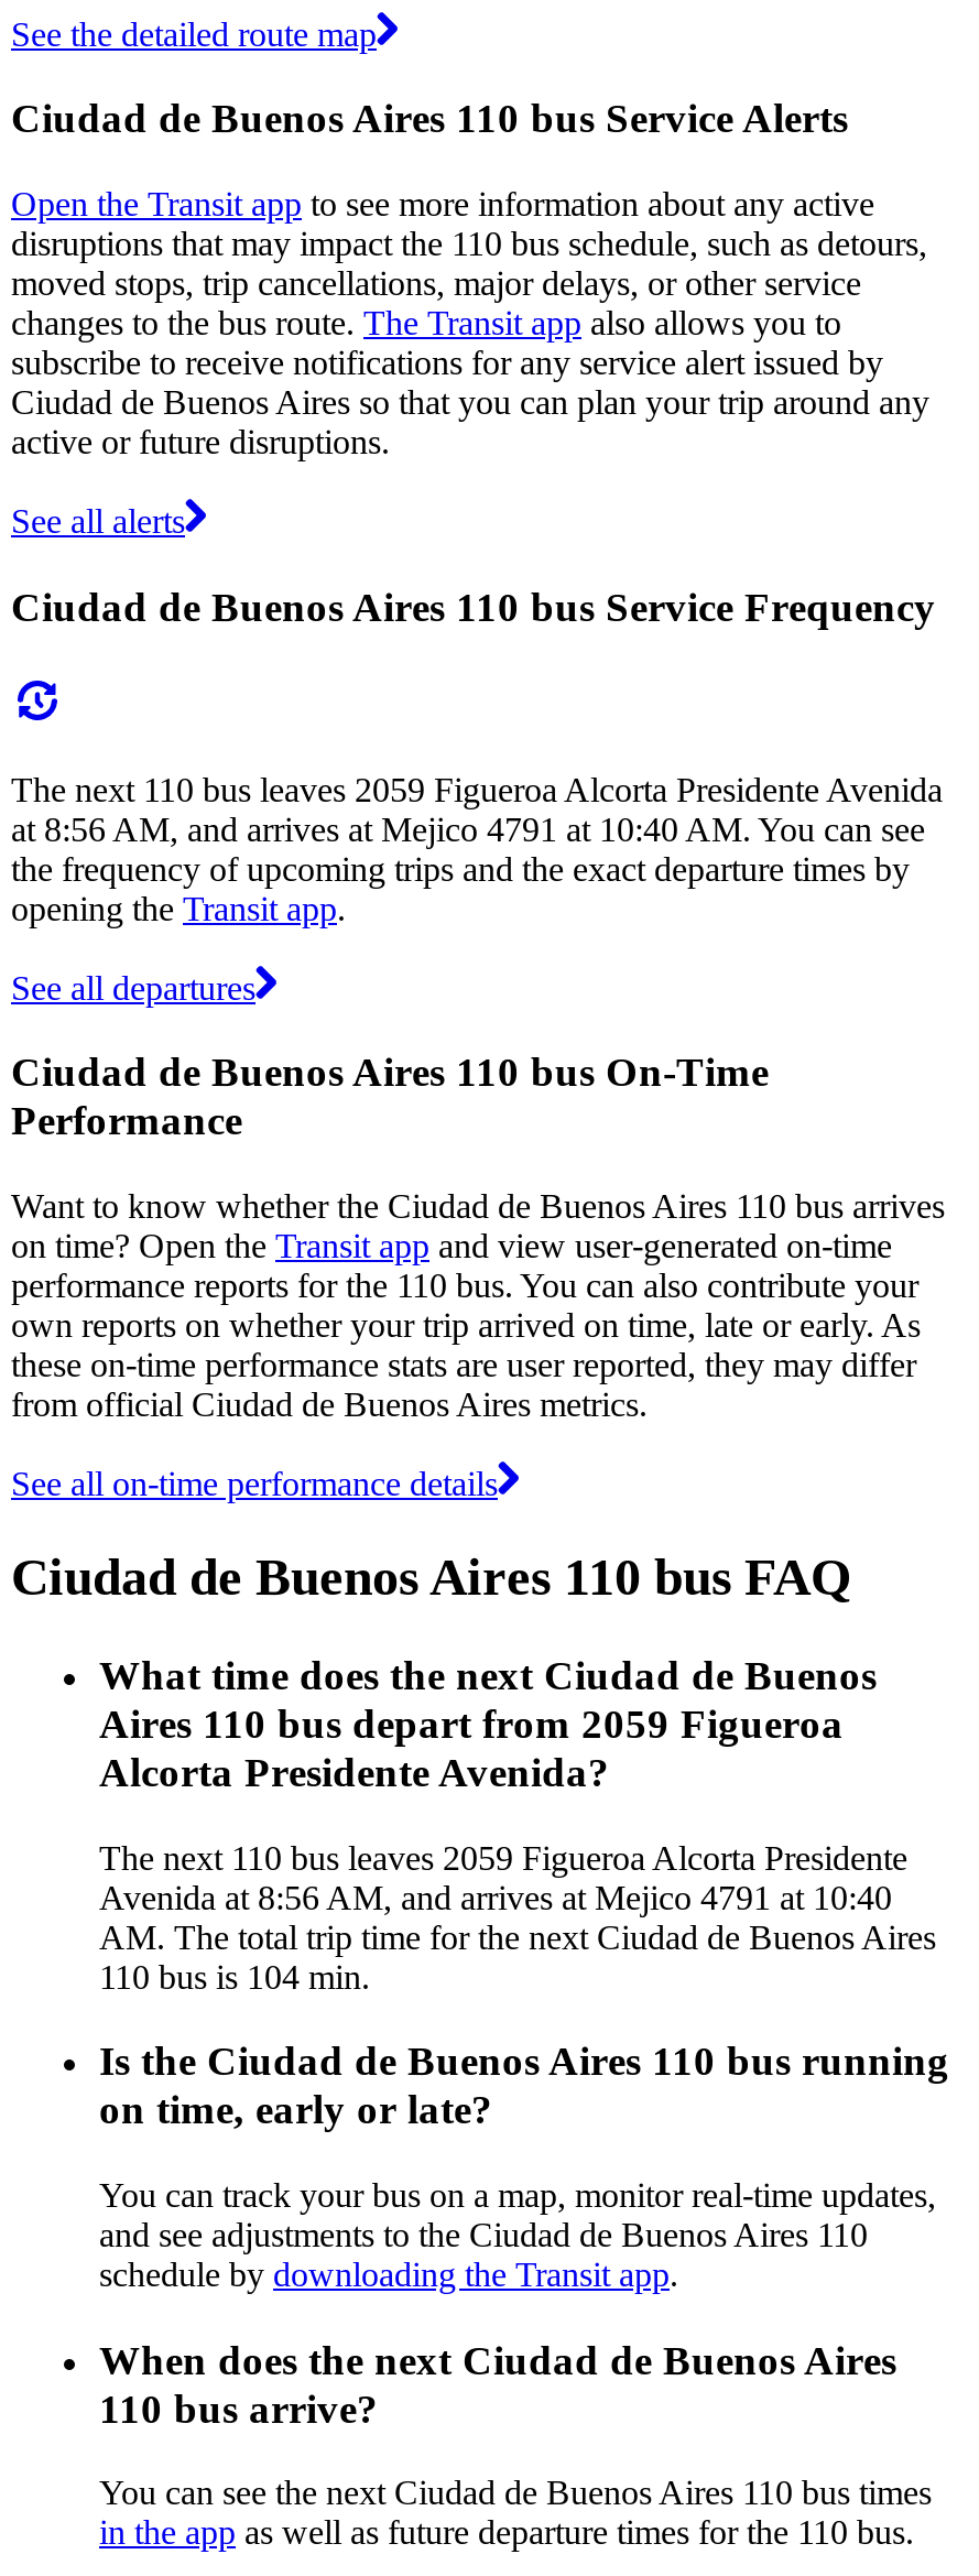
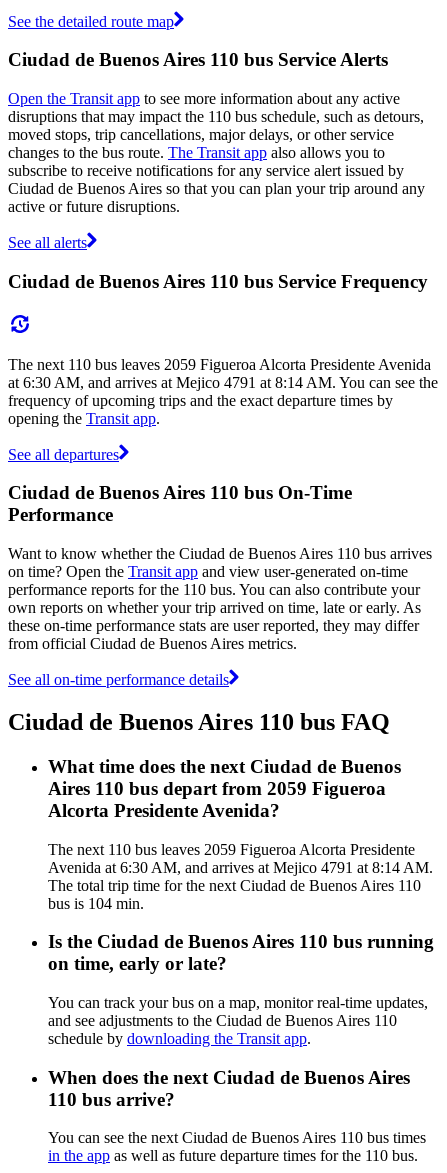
- at 8:56 AM, and arrives at Mejico 4791 at 10:40 AM. You can see
- the frequency of upcoming trips and the exact departure times by
+ at 6:30 AM, and arrives at Mejico 4791 at 8:14 AM. You can see the
+ frequency of upcoming trips and the exact departure times by

- Avenida at 8:56 AM, and arrives at Mejico 4791 at 10:40
- AM. The total trip time for the next Ciudad de Buenos Aires
- 110 bus is 104 min.
+ Avenida at 6:30 AM, and arrives at Mejico 4791 at 8:14 AM.
+ The total trip time for the next Ciudad de Buenos Aires 110
+ bus is 104 min.
